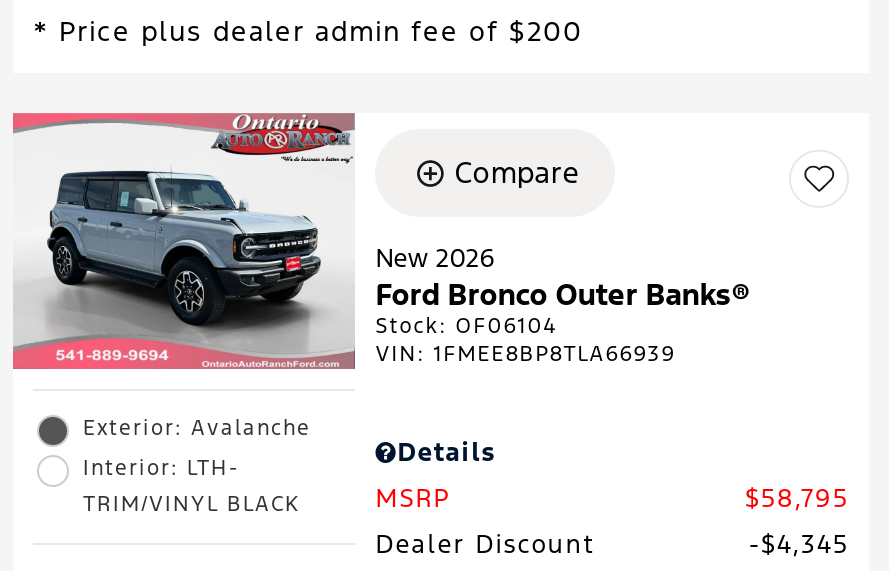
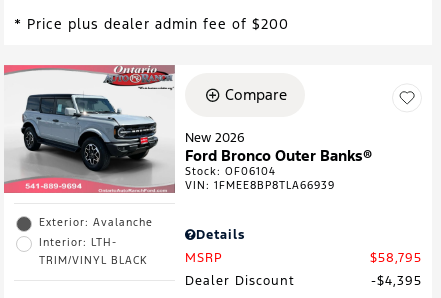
- $4,345
+ $4,395
